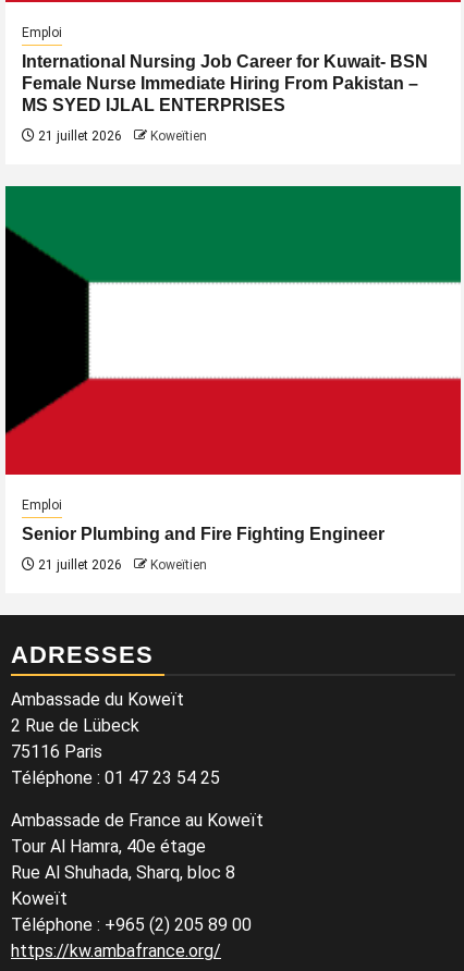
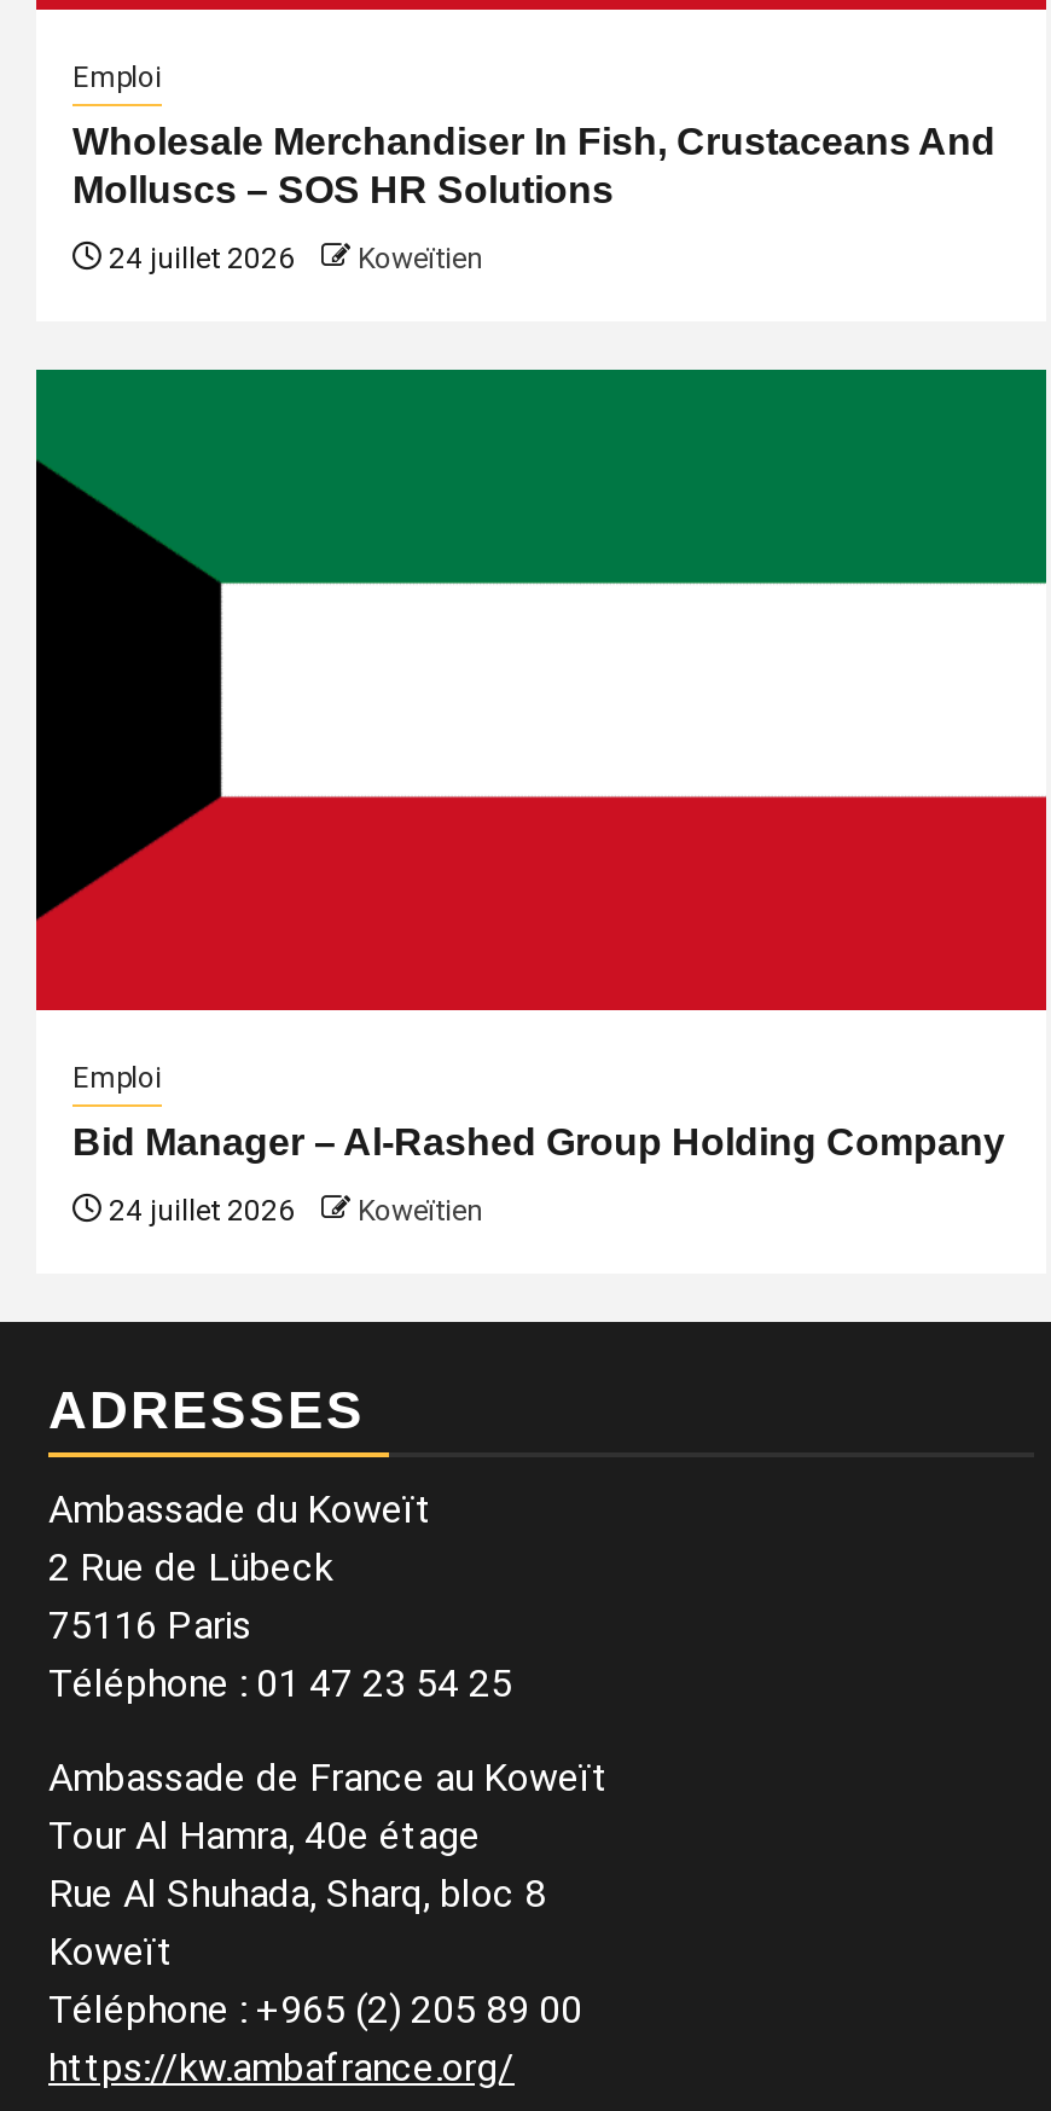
- International Nursing Job Career for Kuwait- BSN
- Female Nurse Immediate Hiring From Pakistan –
- MS SYED IJLAL ENTERPRISES
+ Wholesale Merchandiser In Fish, Crustaceans And
+ Molluscs – SOS HR Solutions

- 21 juillet 2026 Koweïtien
+ 24 juillet 2026 Koweïtien

- Senior Plumbing and Fire Fighting Engineer
+ Bid Manager – Al-Rashed Group Holding Company

- 21 juillet 2026 Koweïtien
+ 24 juillet 2026 Koweïtien
